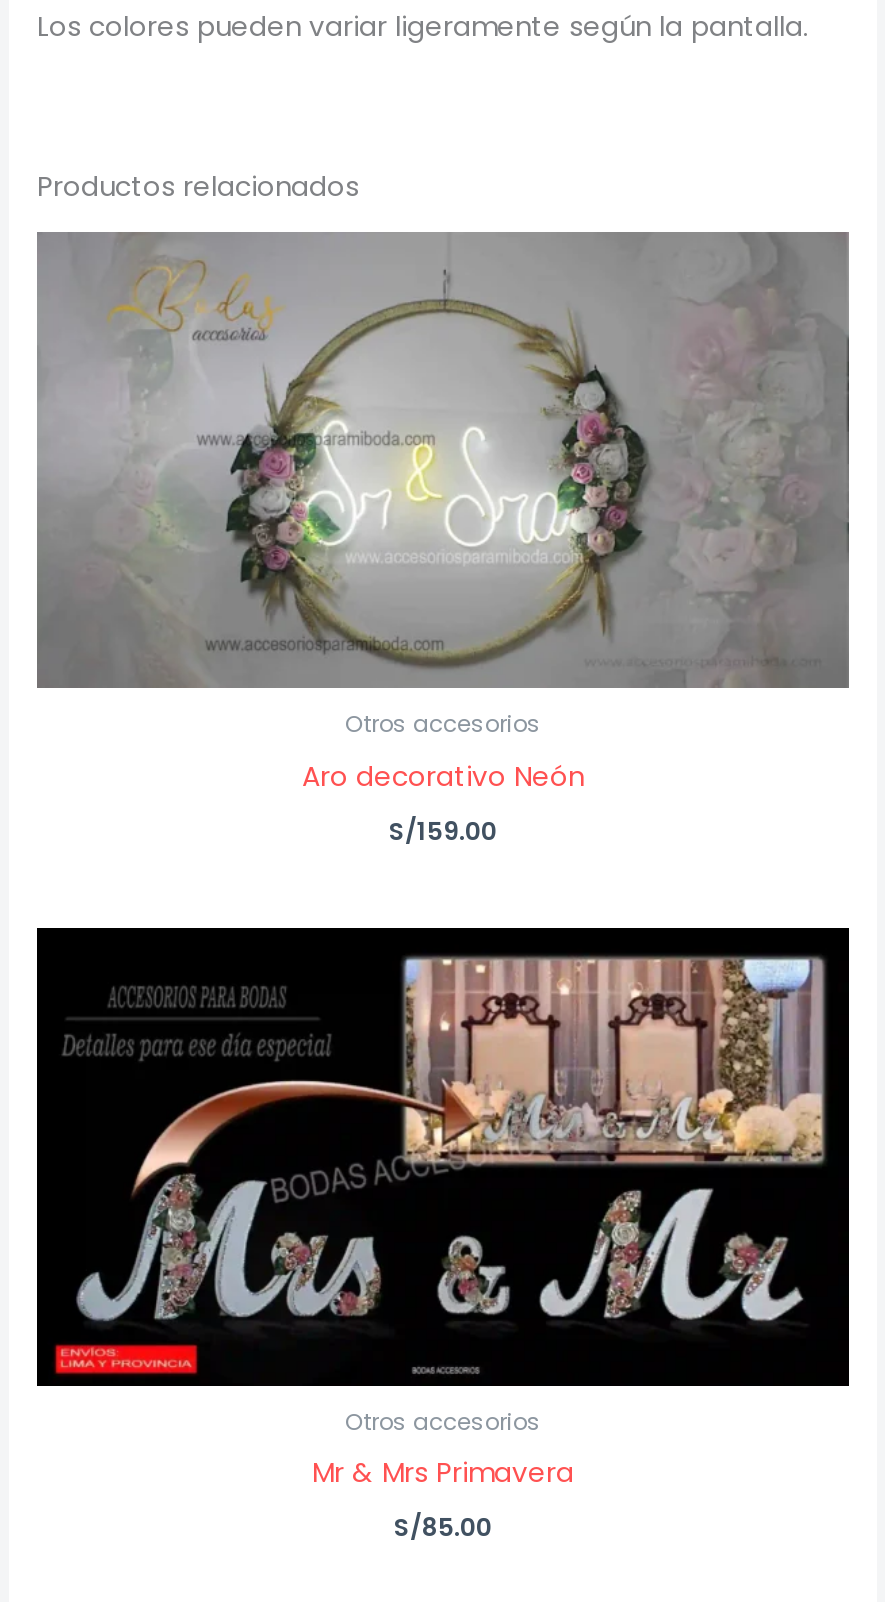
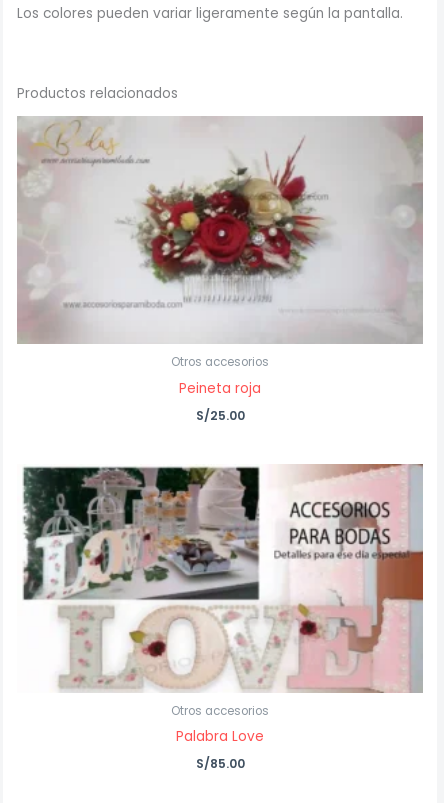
- [image]
- Aro decorativo Neón
+ [image]
+ Peineta roja

- S/159.00
+ S/25.00

- [image]
- Mr & Mrs Primavera
+ [image]
+ Palabra Love
